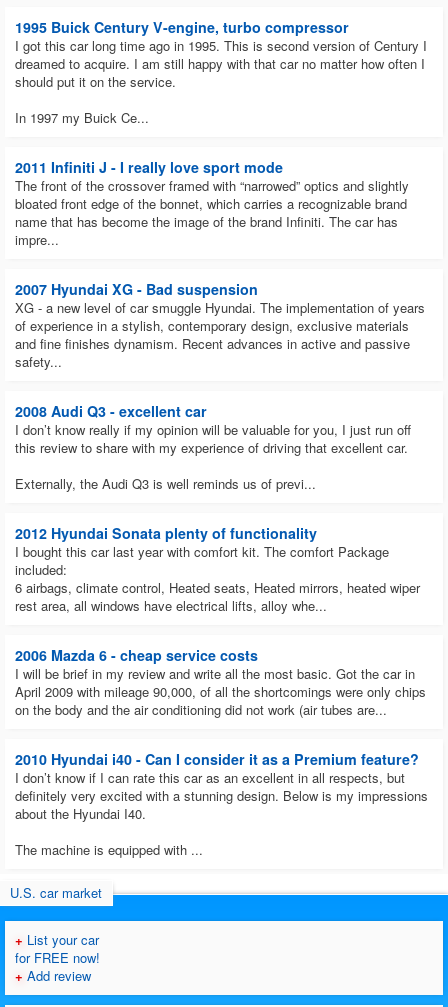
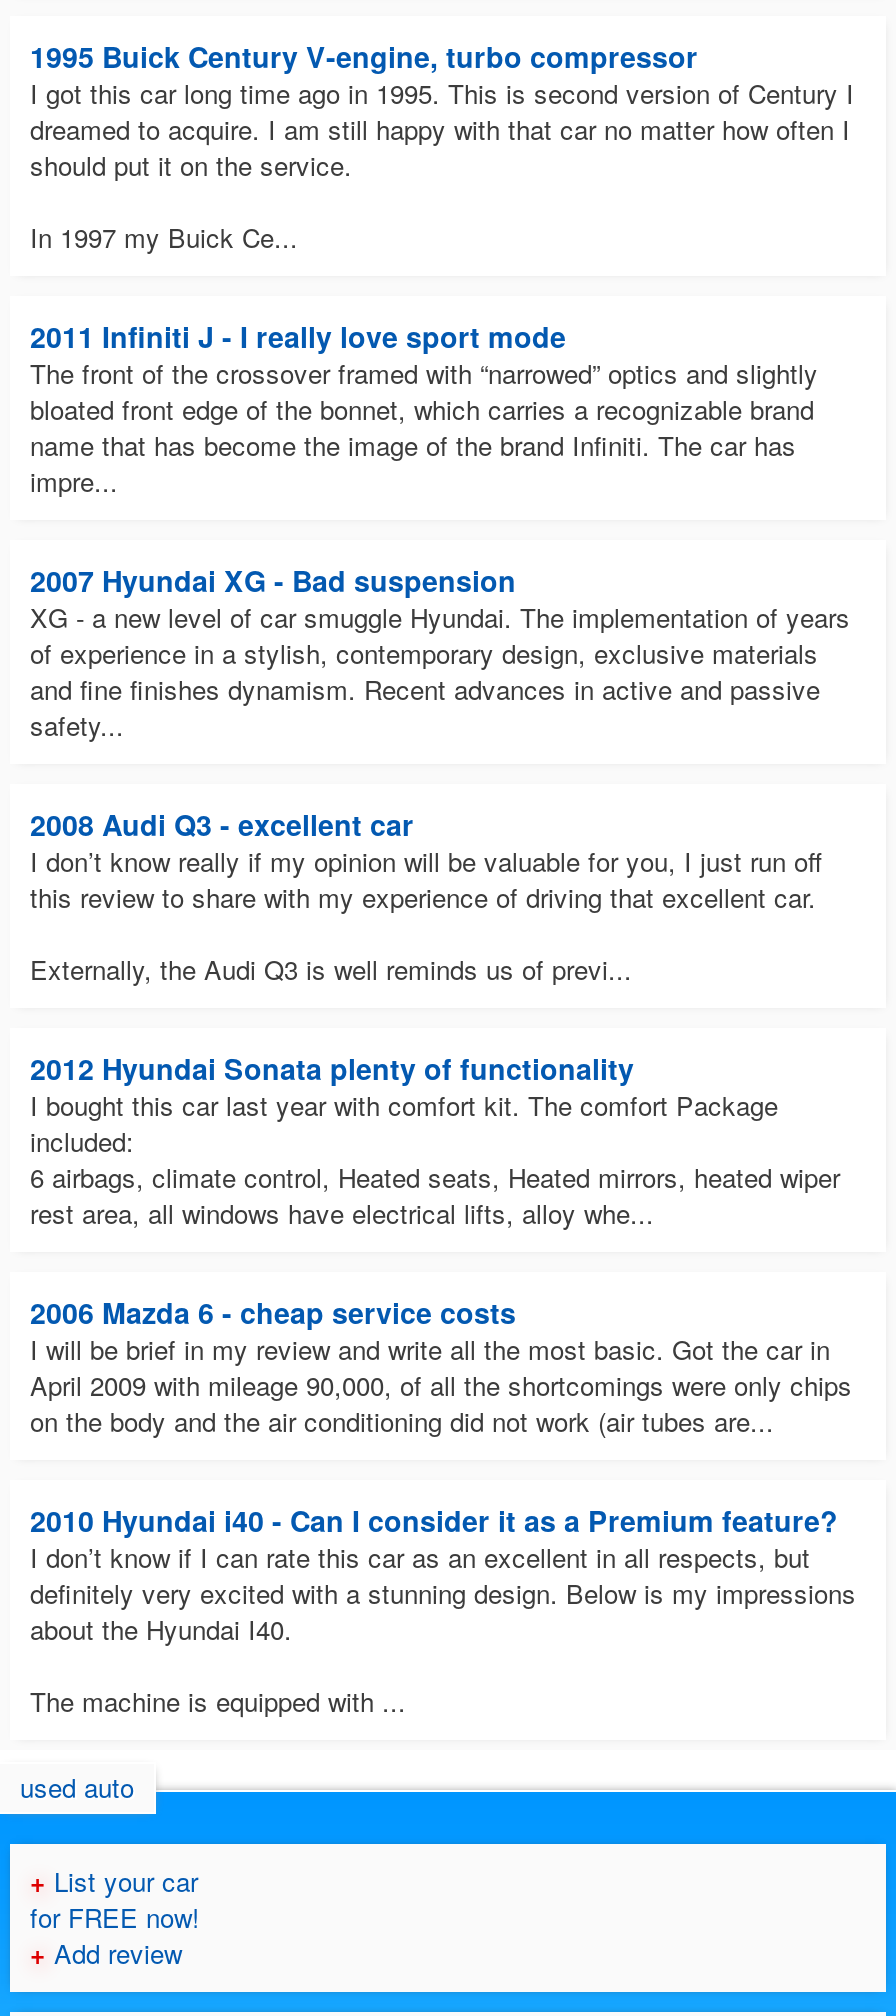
- U.S. car market
+ used auto
